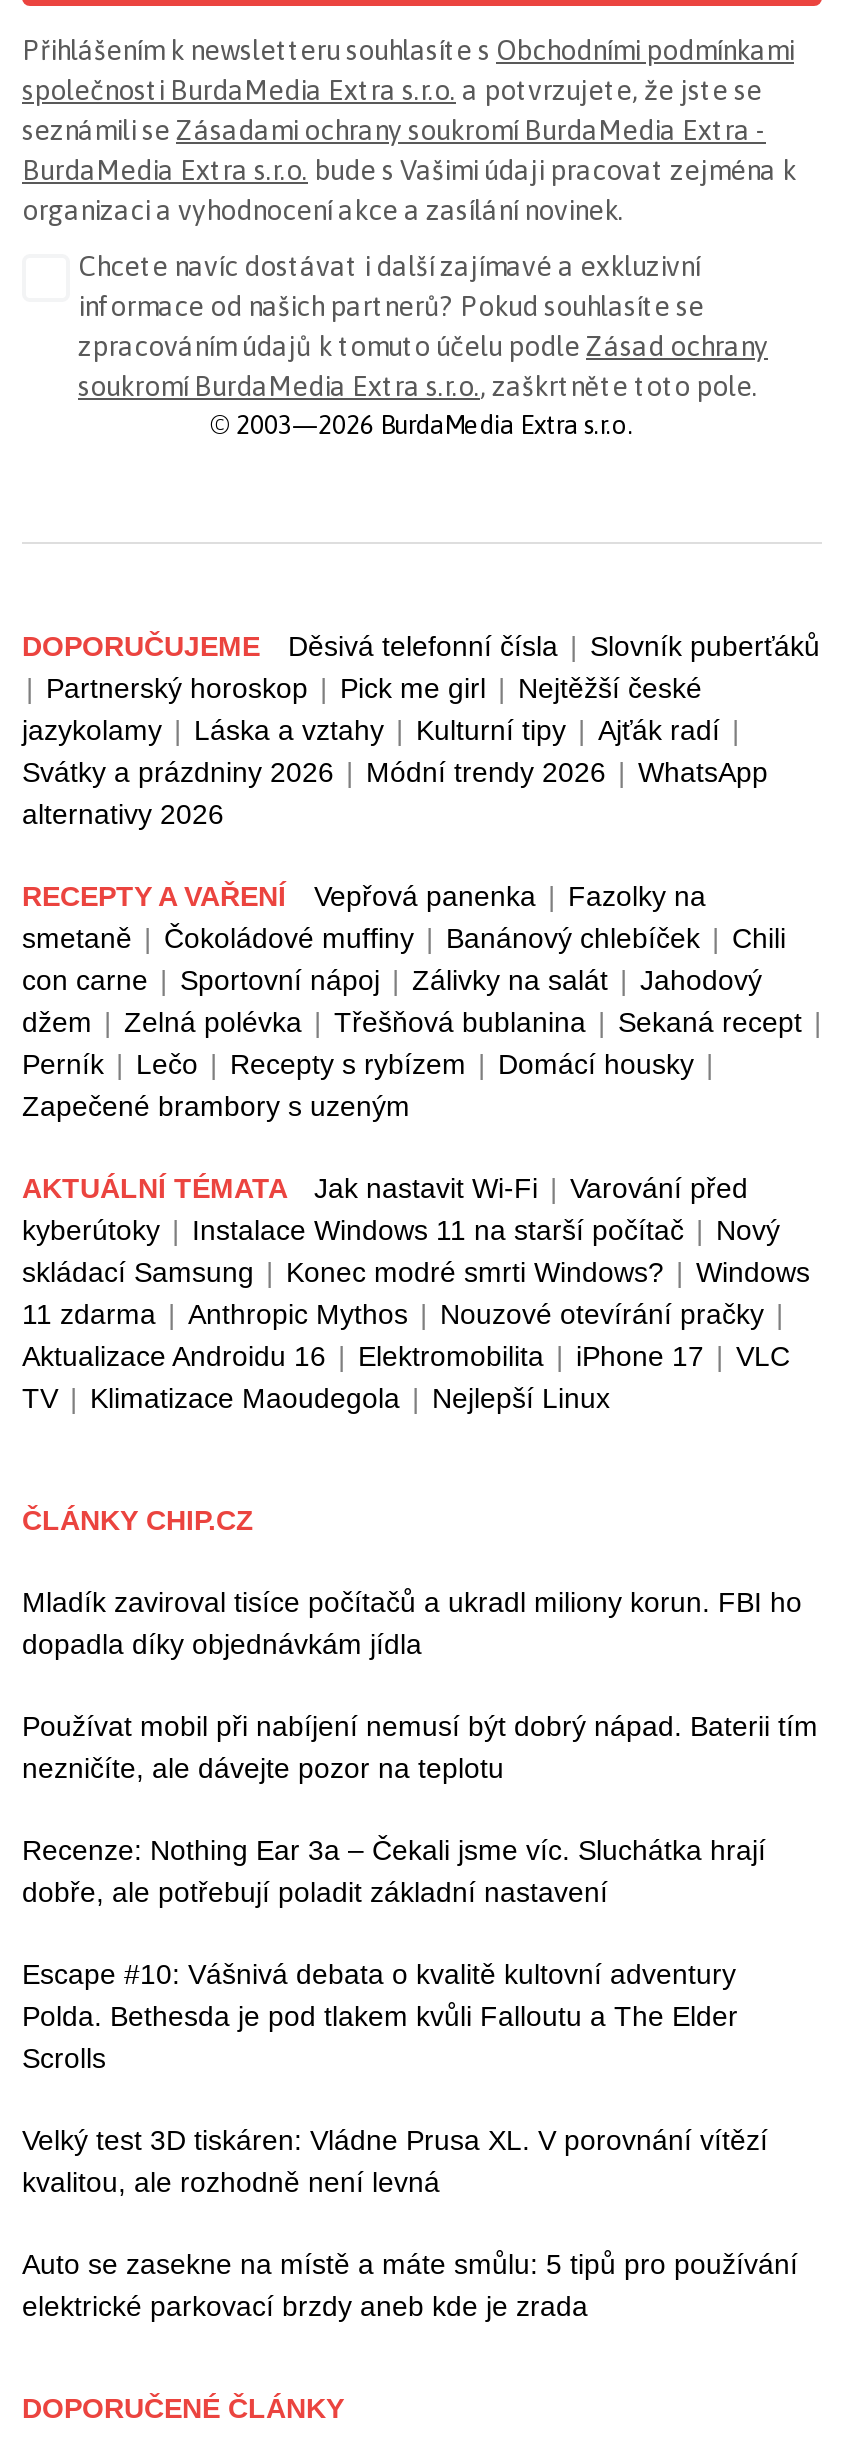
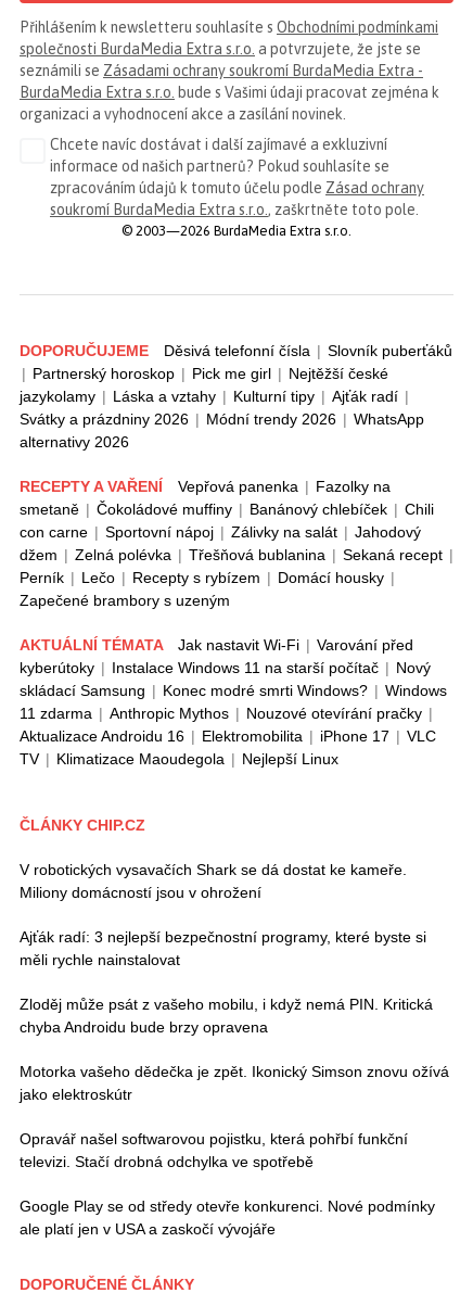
- Mladík zaviroval tisíce počítačů a ukradl miliony korun. FBI ho
- dopadla díky objednávkám jídla
+ V robotických vysavačích Shark se dá dostat ke kameře.
+ Miliony domácností jsou v ohrožení

- Používat mobil při nabíjení nemusí být dobrý nápad. Baterii tím
- nezničíte, ale dávejte pozor na teplotu
+ Ajťák radí: 3 nejlepší bezpečnostní programy, které byste si
+ měli rychle nainstalovat

- Recenze: Nothing Ear 3a – Čekali jsme víc. Sluchátka hrají
- dobře, ale potřebují poladit základní nastavení
+ Zloděj může psát z vašeho mobilu, i když nemá PIN. Kritická
+ chyba Androidu bude brzy opravena

- Escape #10: Vášnivá debata o kvalitě kultovní adventury
- Polda. Bethesda je pod tlakem kvůli Falloutu a The Elder
- Scrolls
+ Motorka vašeho dědečka je zpět. Ikonický Simson znovu ožívá
+ jako elektroskútr

- Velký test 3D tiskáren: Vládne Prusa XL. V porovnání vítězí
- kvalitou, ale rozhodně není levná
+ Opravář našel softwarovou pojistku, která pohřbí funkční
+ televizi. Stačí drobná odchylka ve spotřebě

- Auto se zasekne na místě a máte smůlu: 5 tipů pro používání
- elektrické parkovací brzdy aneb kde je zrada
+ Google Play se od středy otevře konkurenci. Nové podmínky
+ ale platí jen v USA a zaskočí vývojáře
